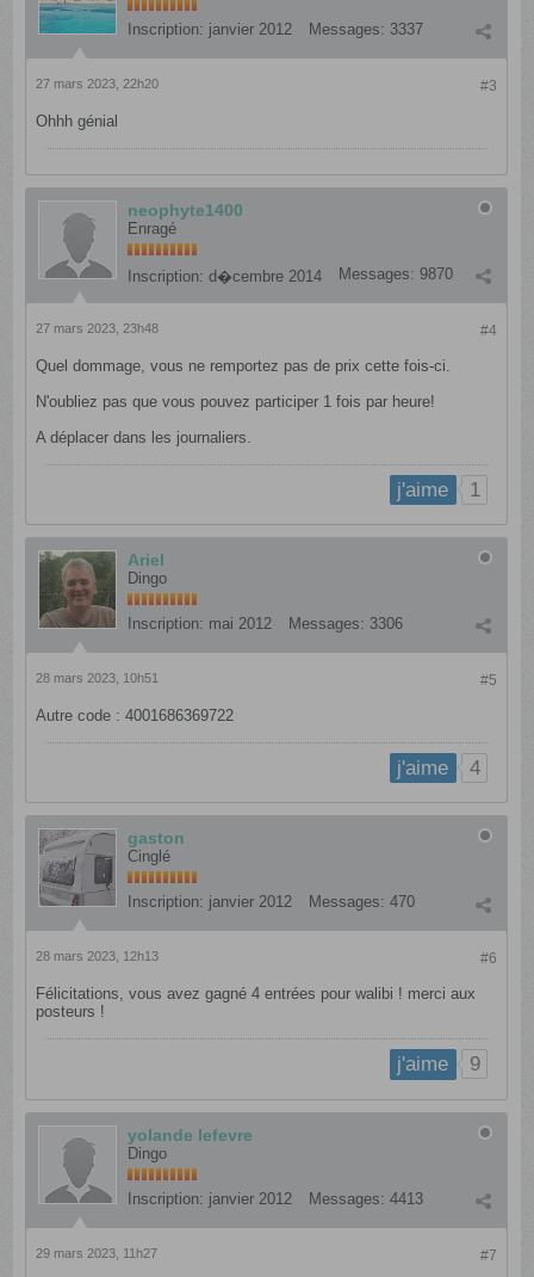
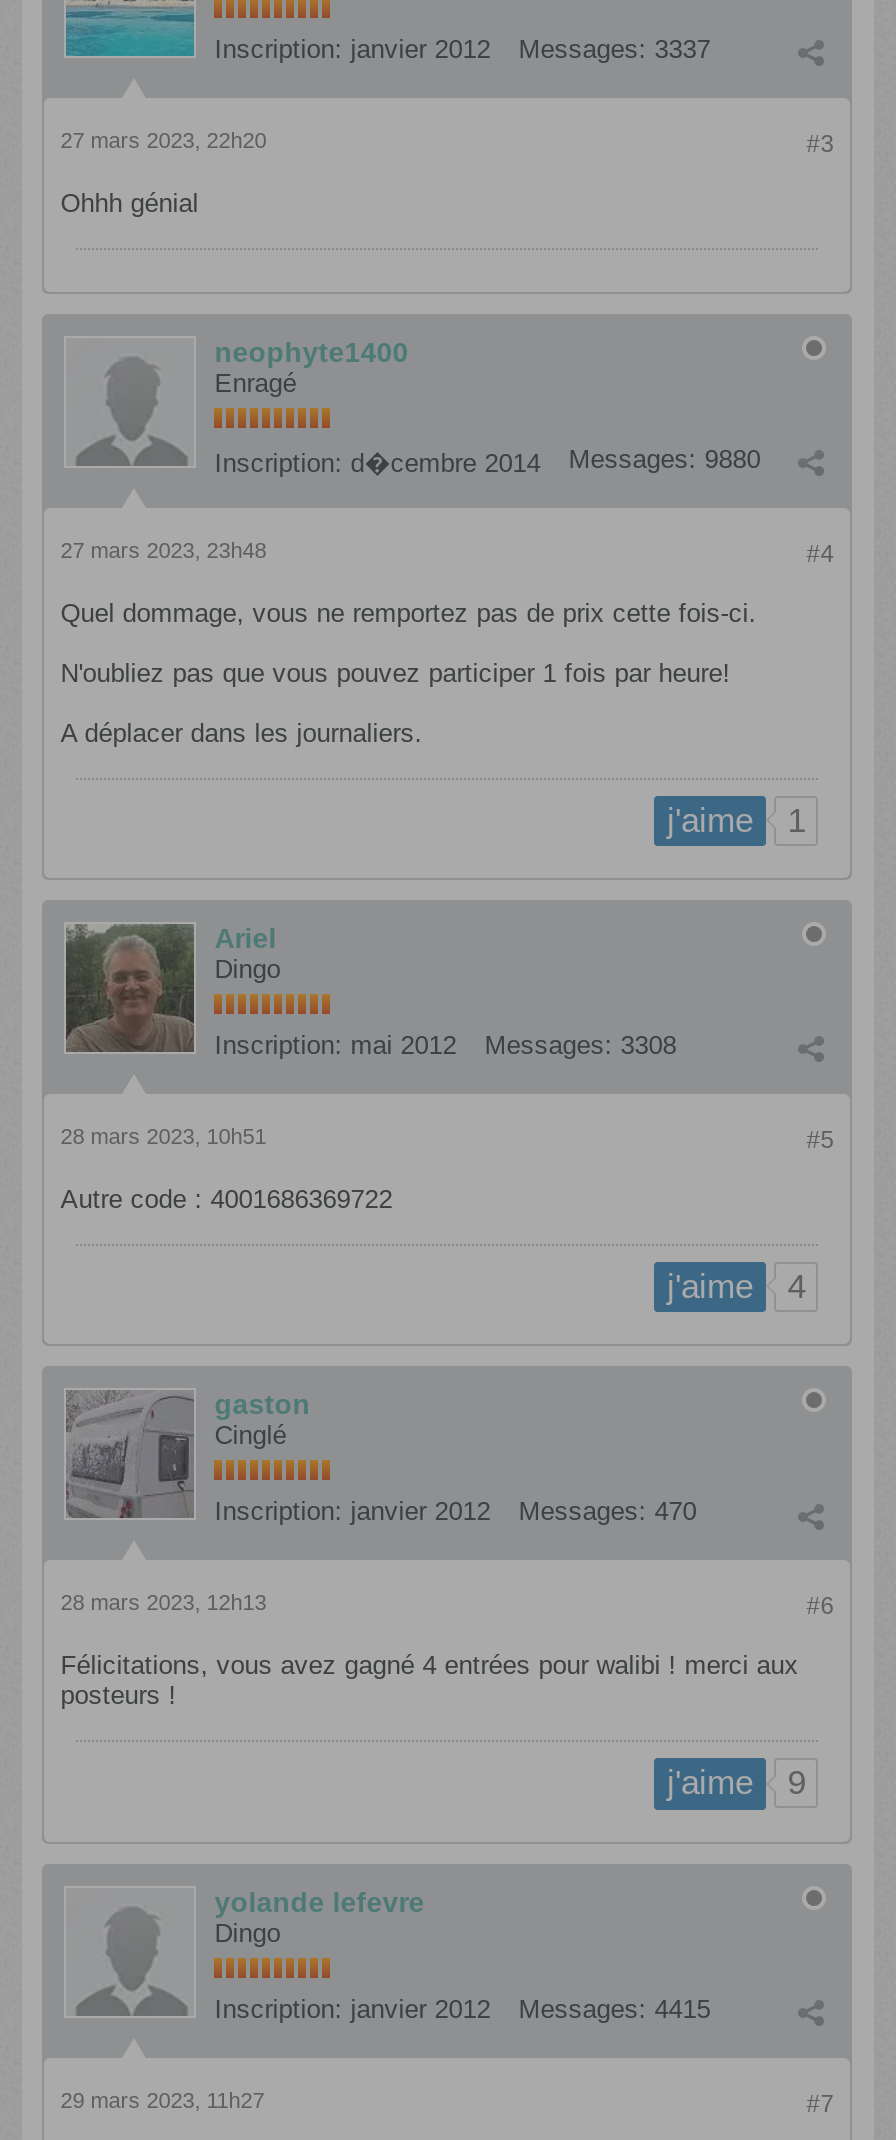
- Messages: 9870
+ Messages: 9880

- Inscription: mai 2012 Messages: 3306
+ Inscription: mai 2012 Messages: 3308

- Inscription: janvier 2012 Messages: 4413
+ Inscription: janvier 2012 Messages: 4415
